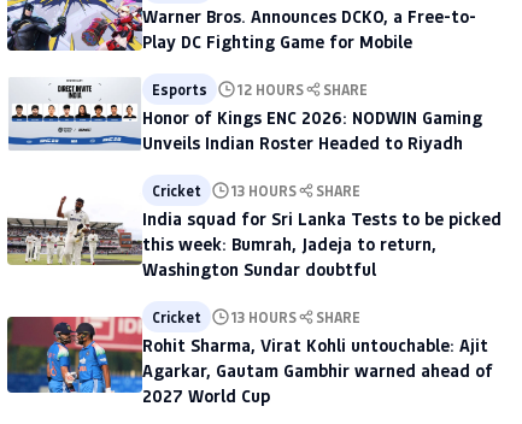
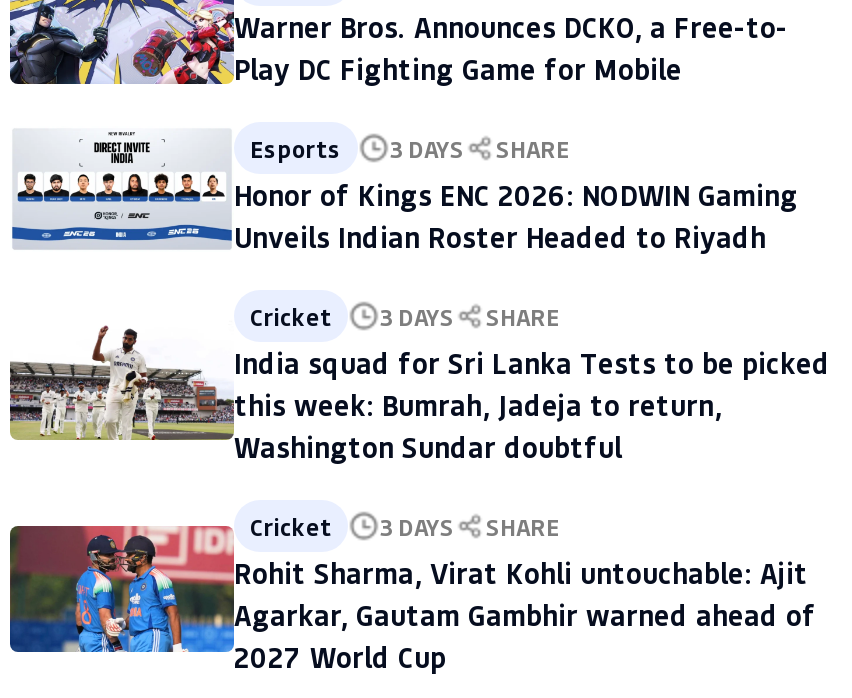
- Esports 12 HOURS SHARE
+ Esports 3 DAYS SHARE

- Cricket 13 HOURS SHARE
+ Cricket 3 DAYS SHARE

- Cricket 13 HOURS SHARE
+ Cricket 3 DAYS SHARE
